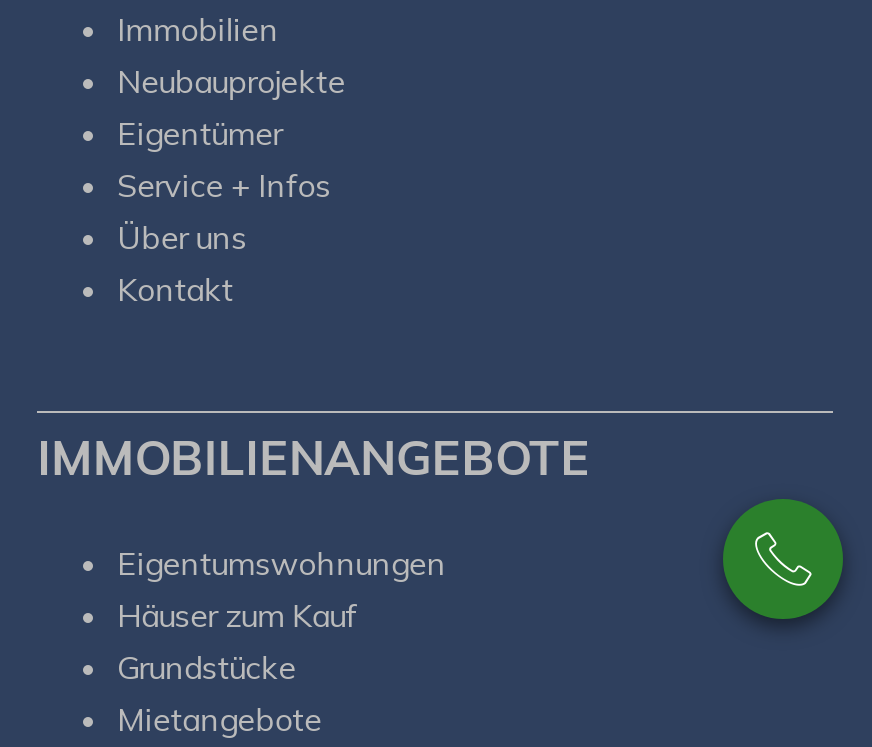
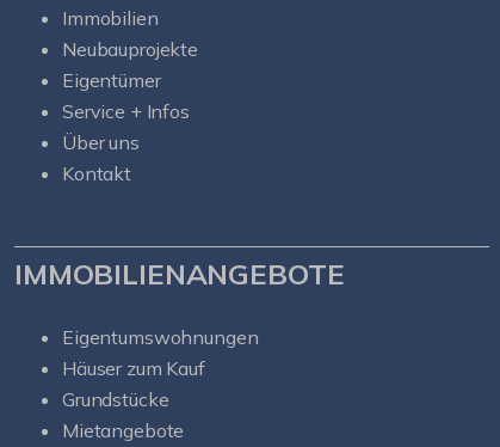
- [image]
